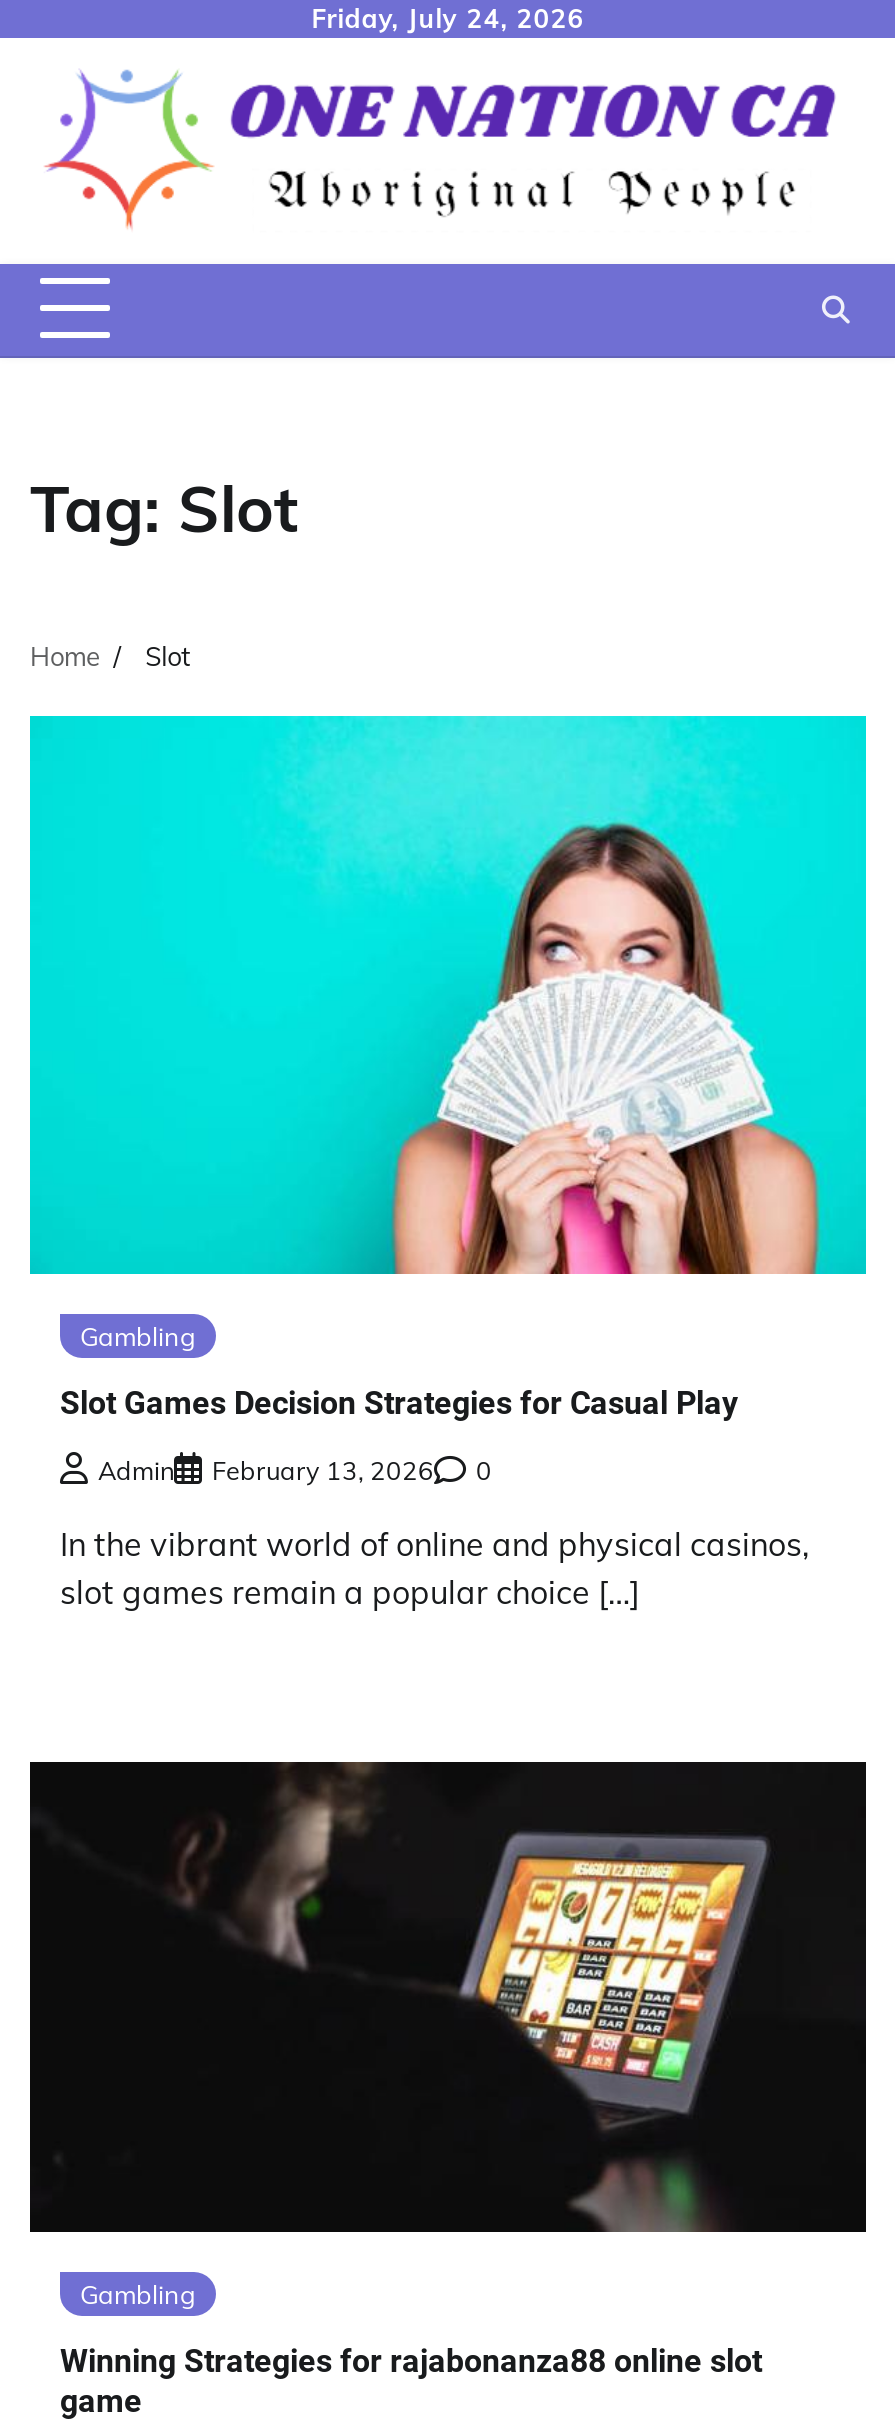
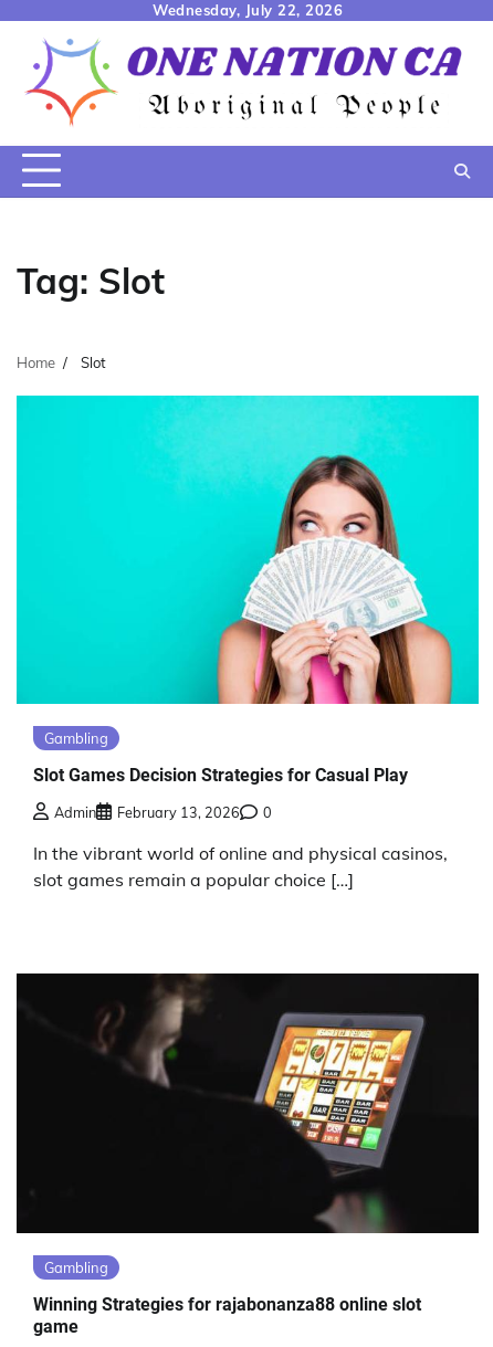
- Friday, July 24, 2026
+ Wednesday, July 22, 2026
